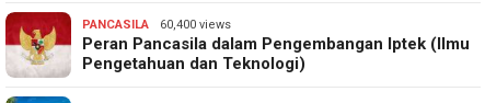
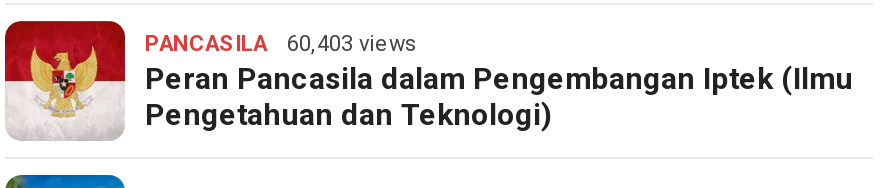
- PANCASILA 60,400 views
+ PANCASILA 60,403 views
